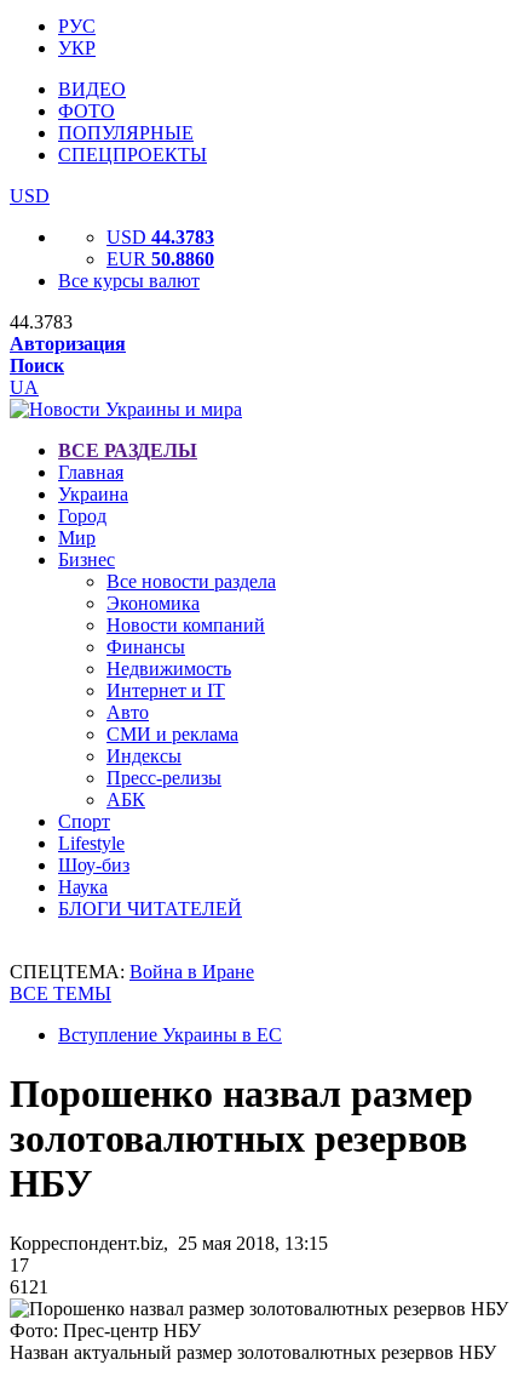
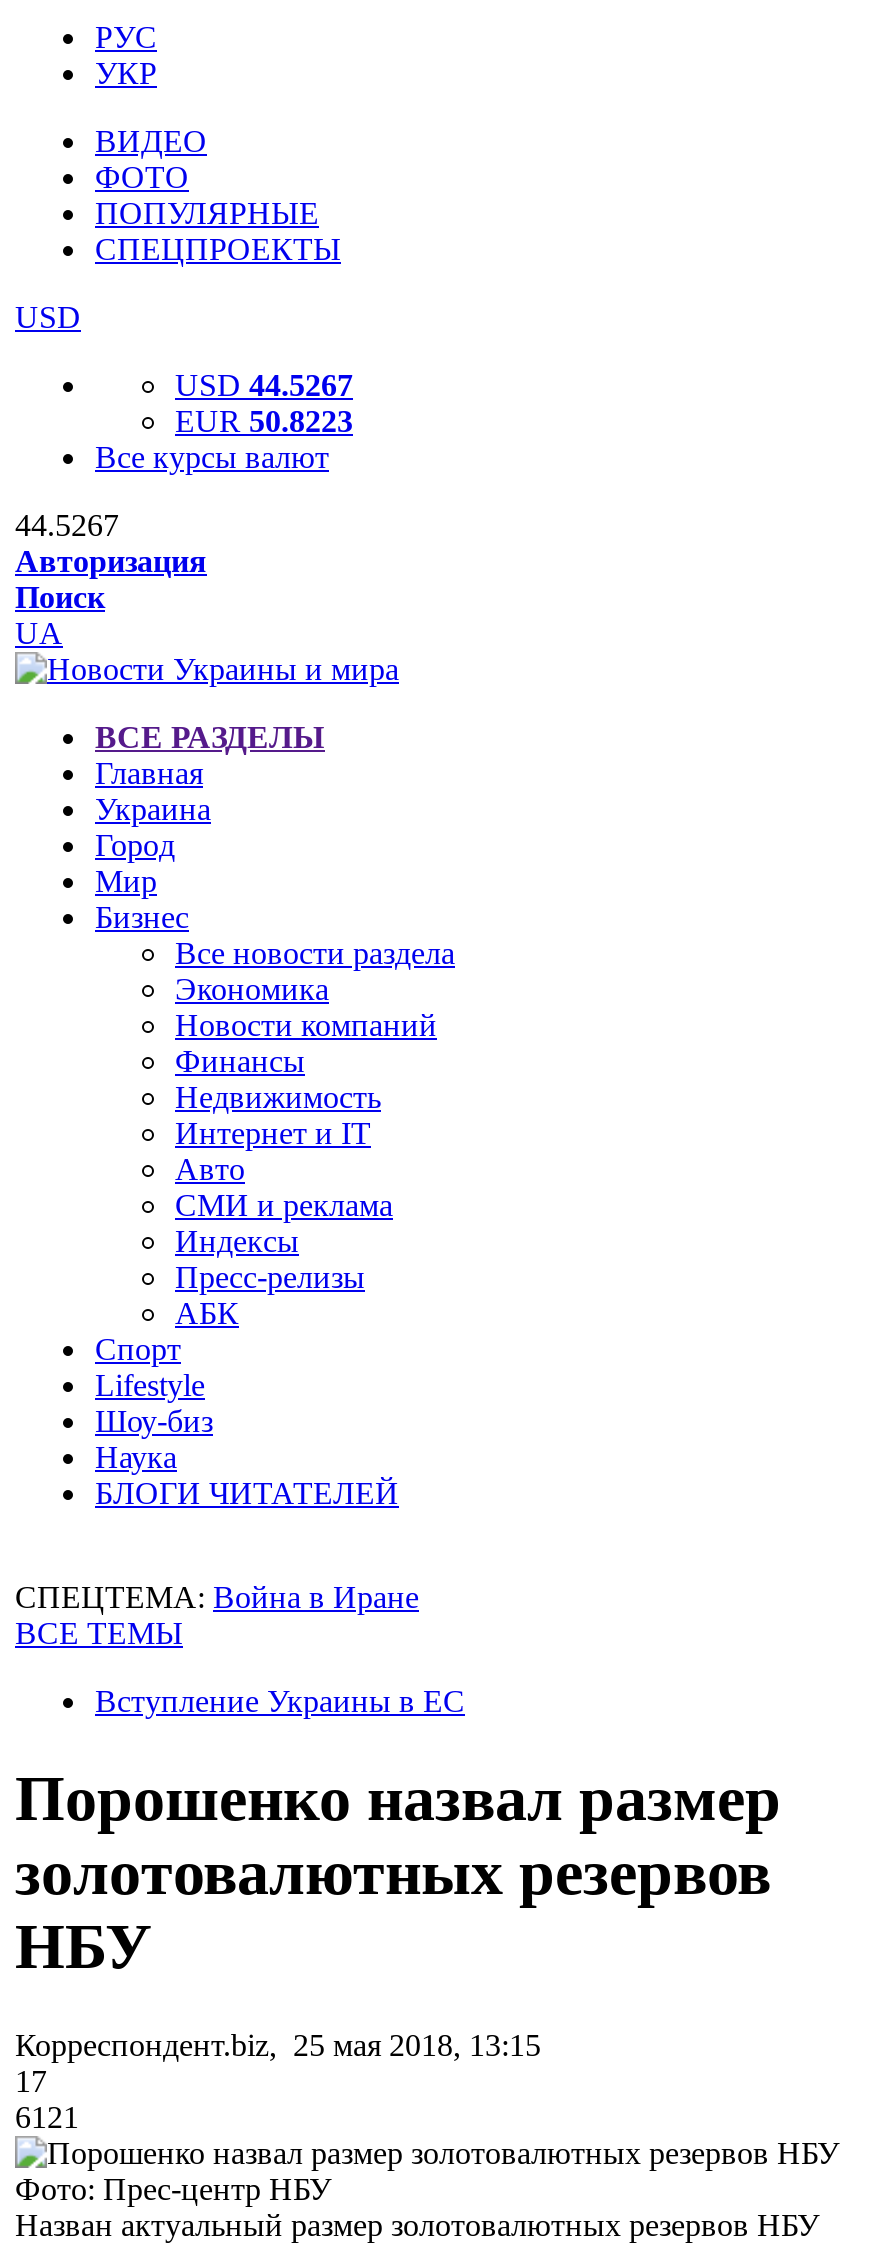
- USD 44.3783
+ USD 44.5267

- EUR 50.8860
+ EUR 50.8223

- 44.3783
+ 44.5267
